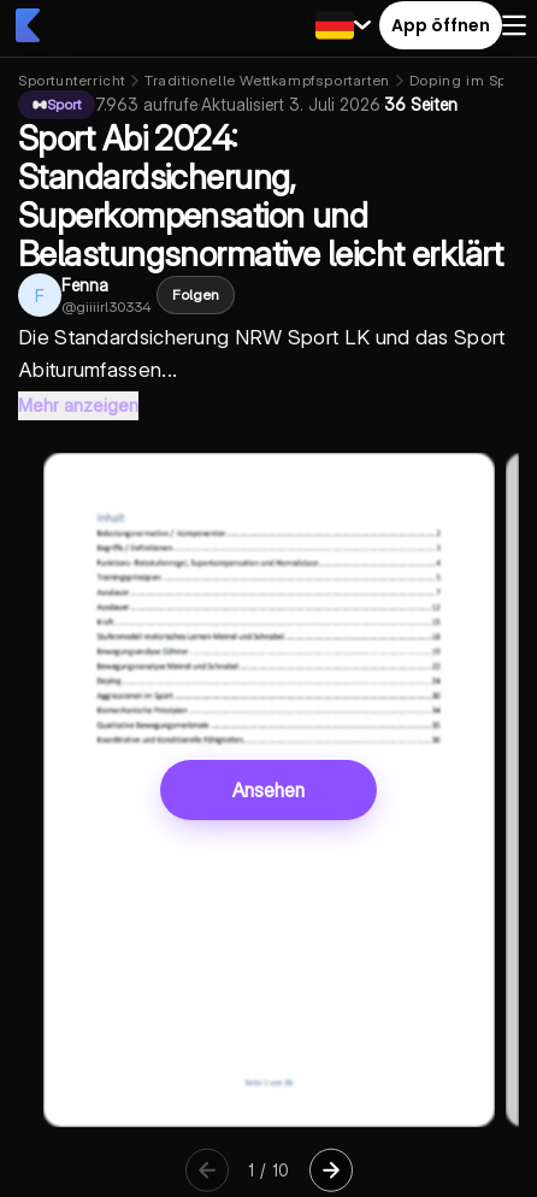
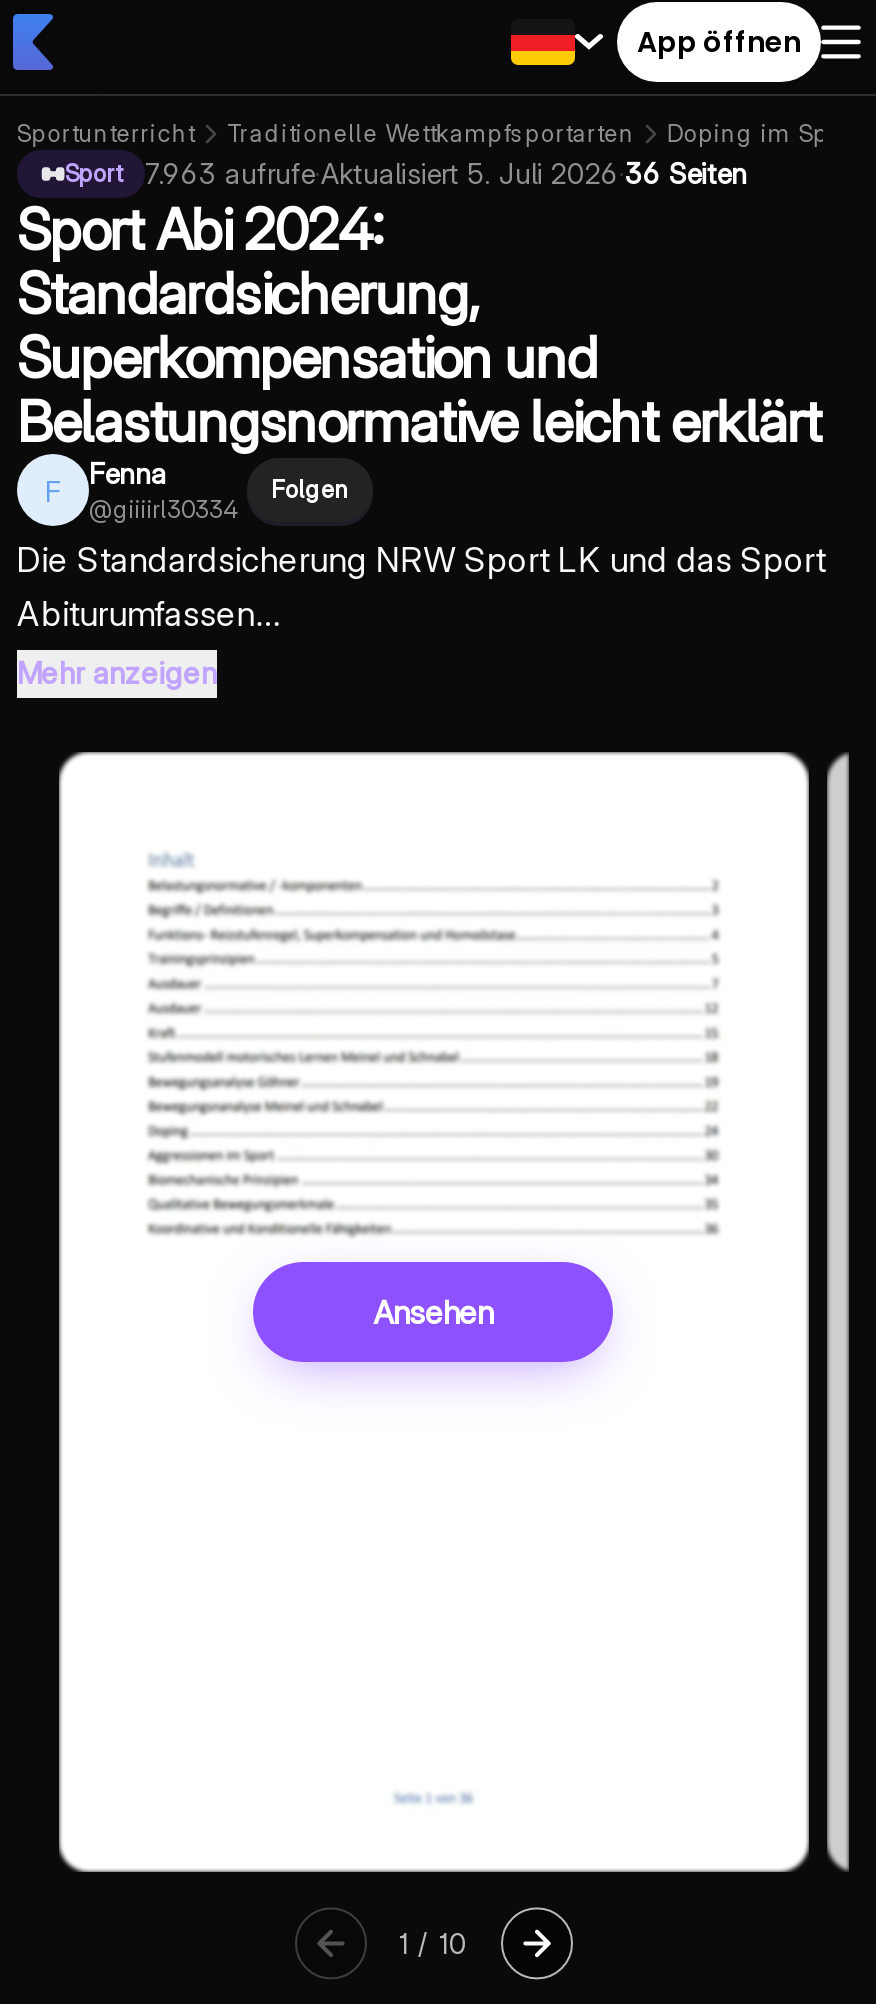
- 7.963 aufrufe · Aktualisiert 3. Juli 2026 · 36 Seiten
+ 7.963 aufrufe · Aktualisiert 5. Juli 2026 · 36 Seiten
